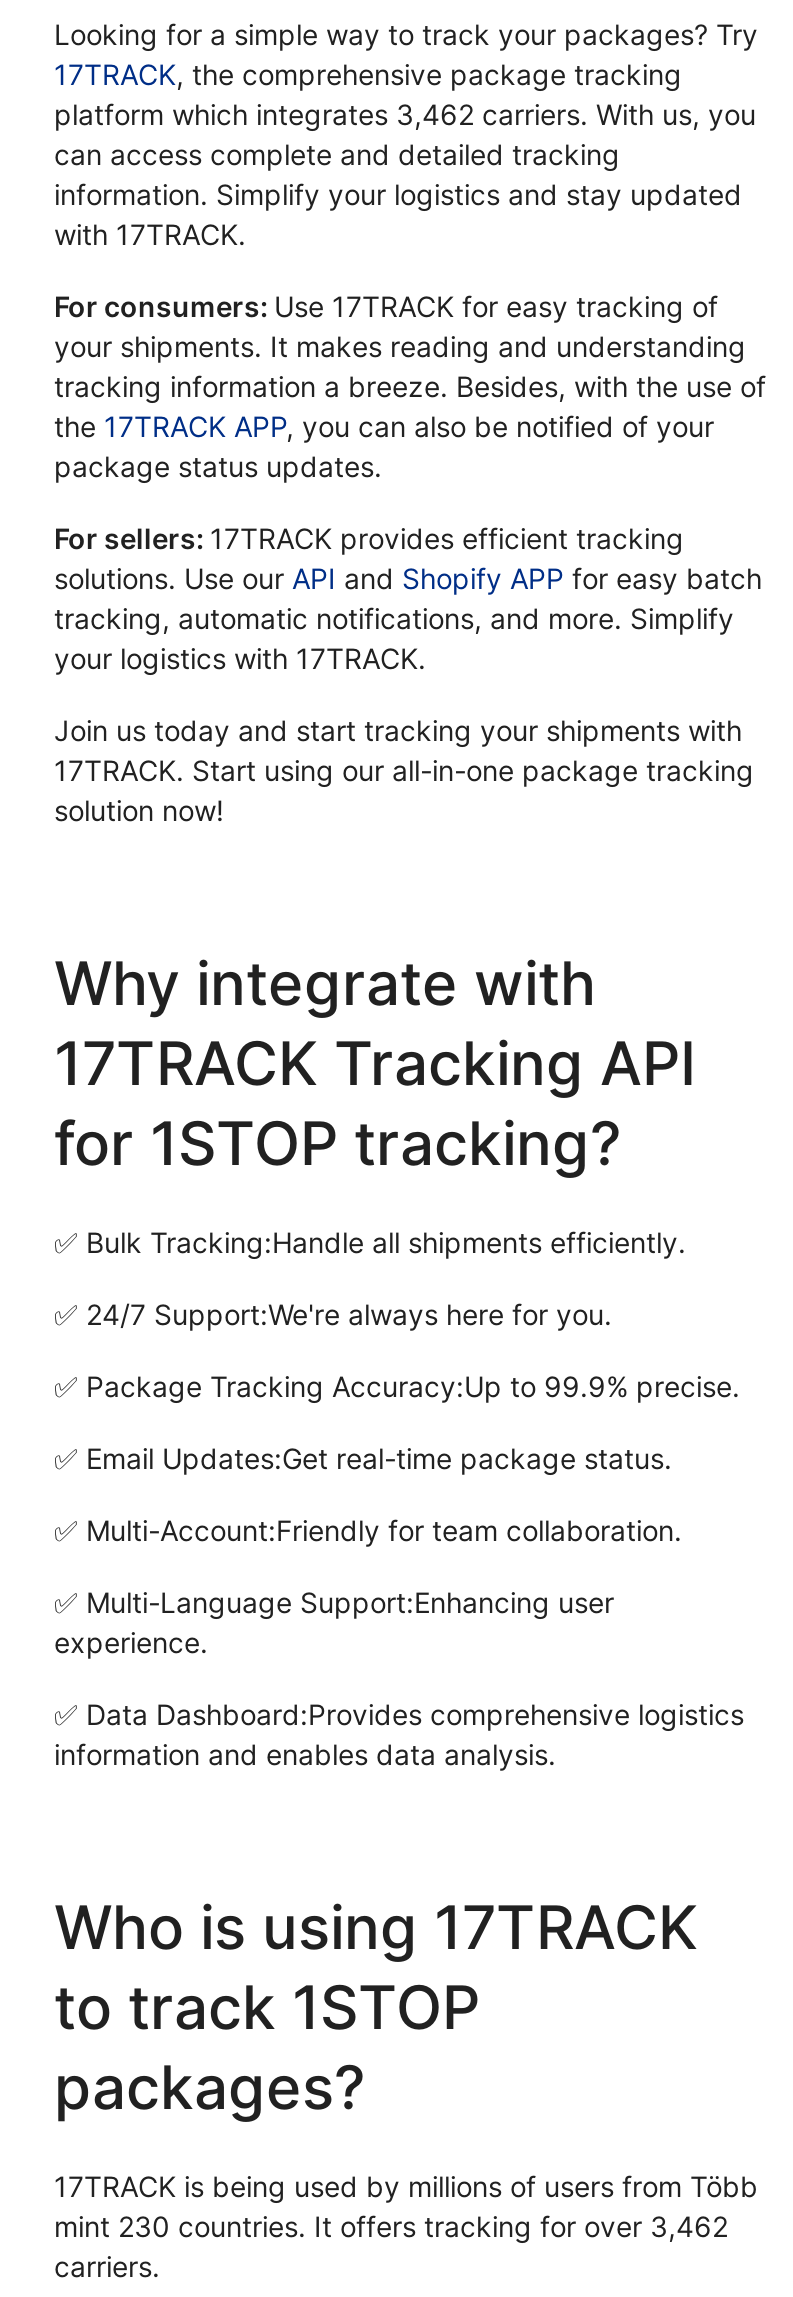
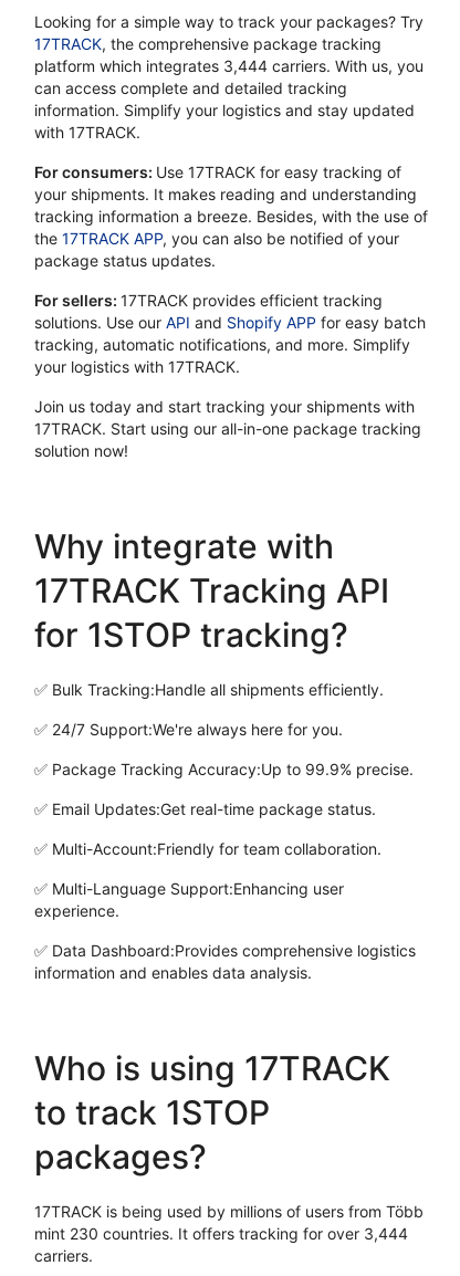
- platform which integrates 3,462 carriers. With us, you
+ platform which integrates 3,444 carriers. With us, you

- mint 230 countries. It offers tracking for over 3,462
+ mint 230 countries. It offers tracking for over 3,444
